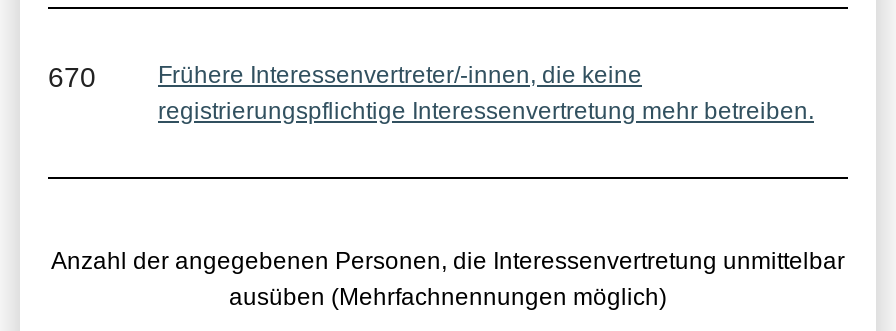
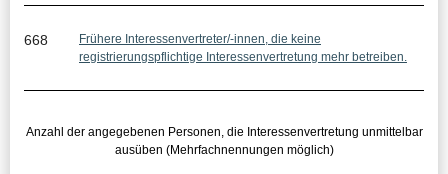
- 670
+ 668
